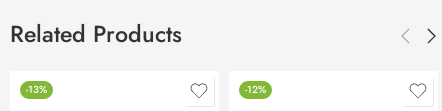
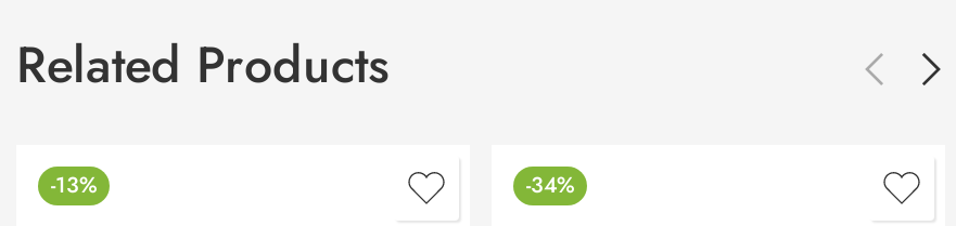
- -12%
+ -34%
